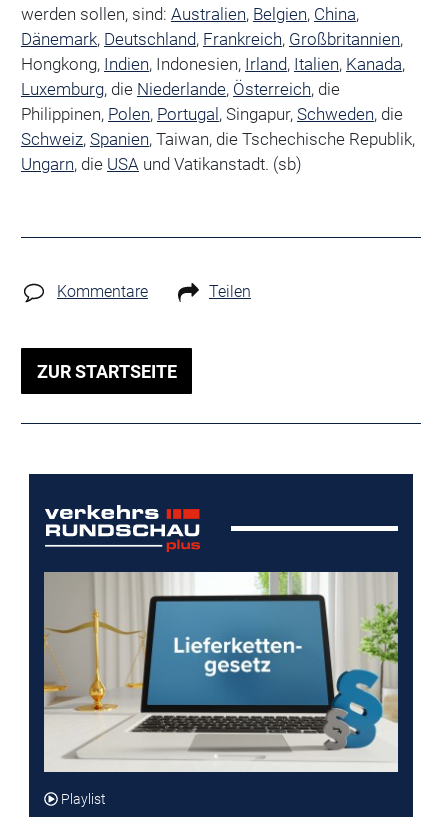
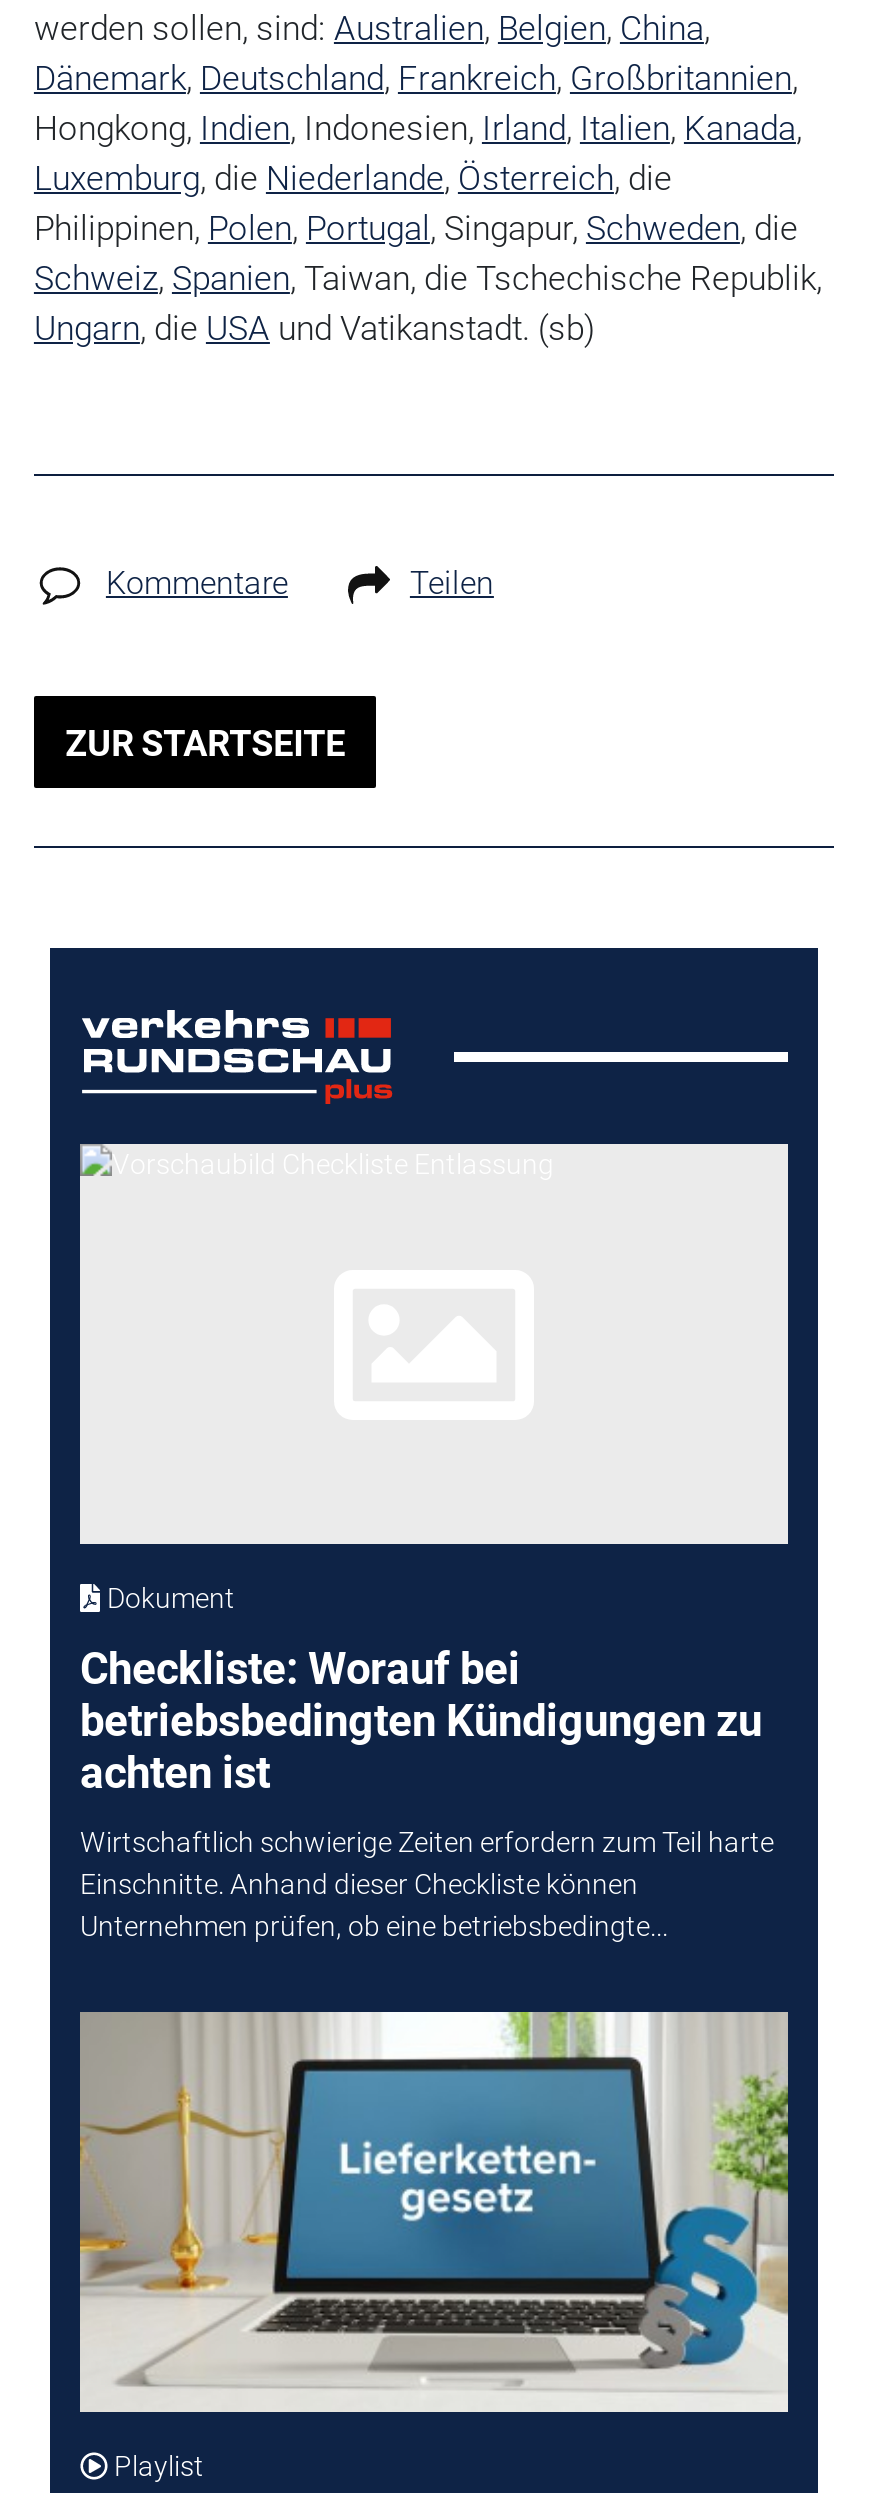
+ Dokument
+ Checkliste: Worauf bei
+ betriebsbedingten Kündigungen zu
+ achten ist
+ Wirtschaftlich schwierige Zeiten erfordern zum Teil harte
+ Einschnitte. Anhand dieser Checkliste können
+ Unternehmen prüfen, ob eine betriebsbedingte...
